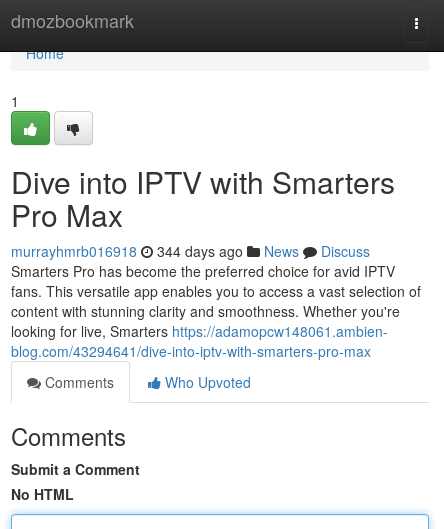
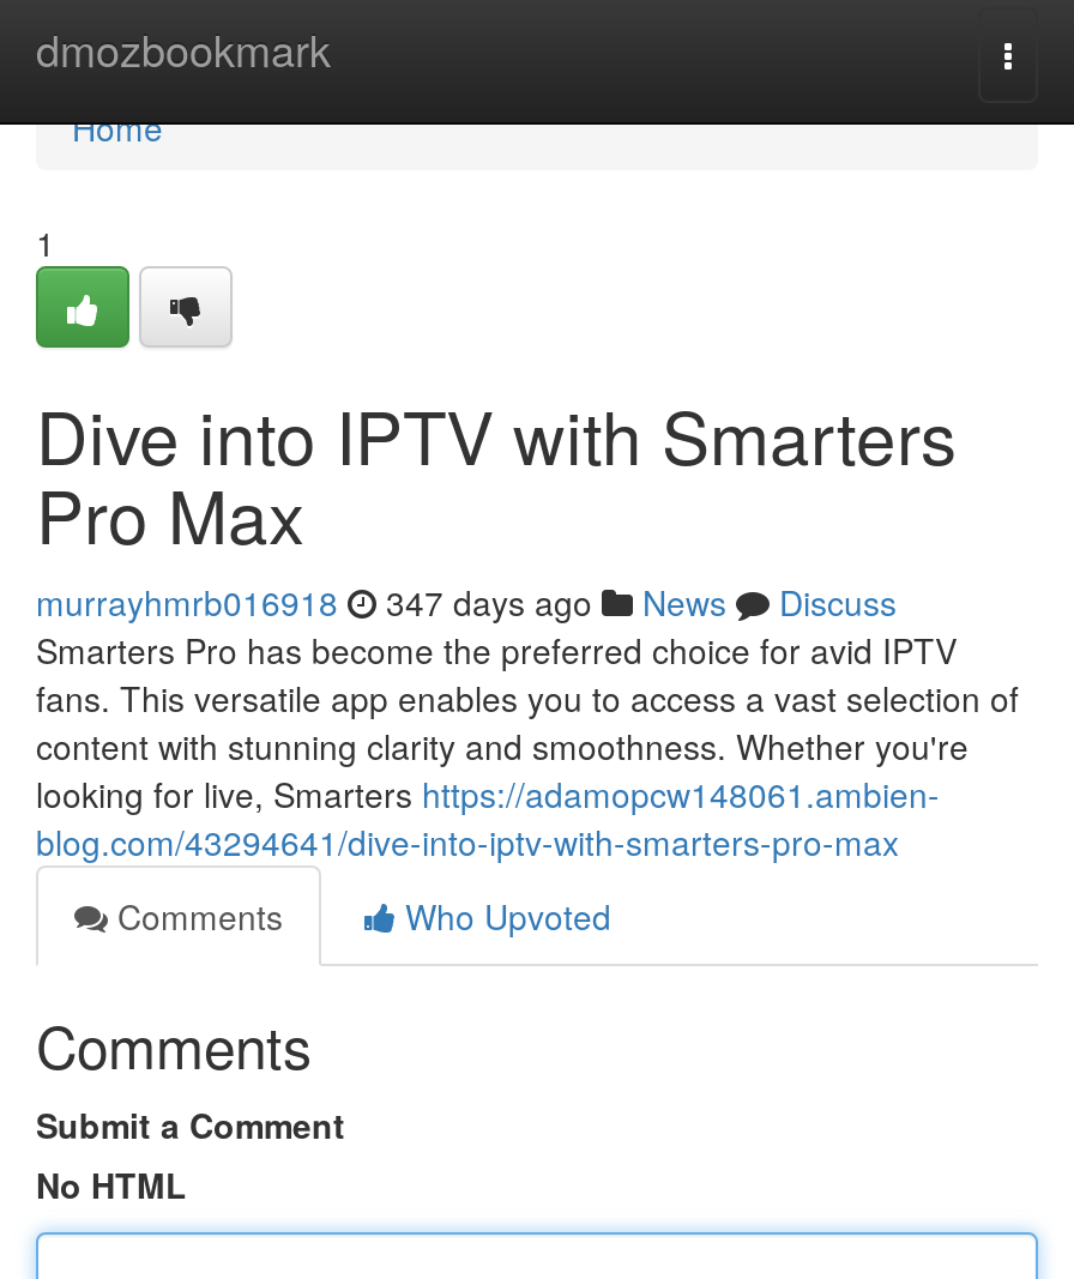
- murrayhmrb016918 344 days ago News Discuss
+ murrayhmrb016918 347 days ago News Discuss
